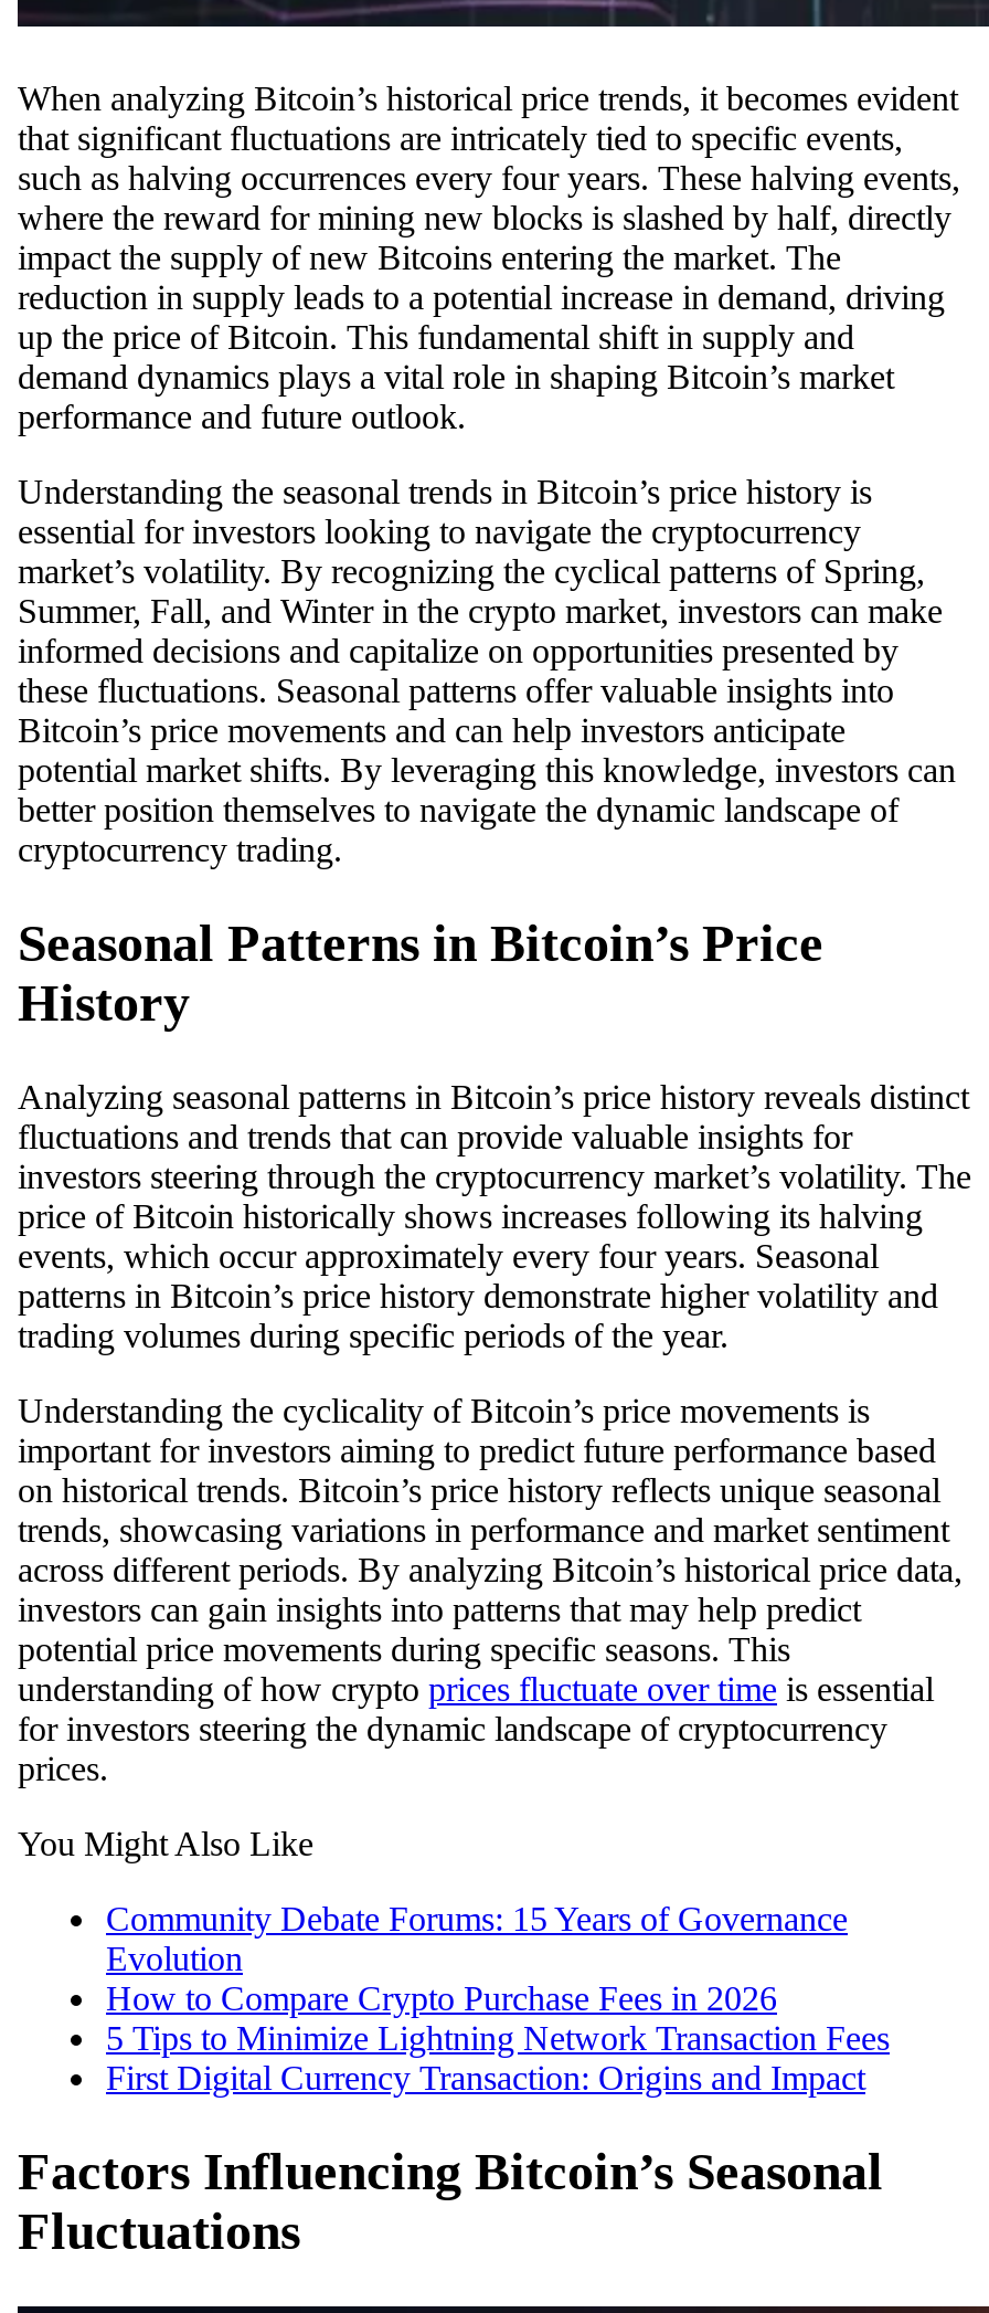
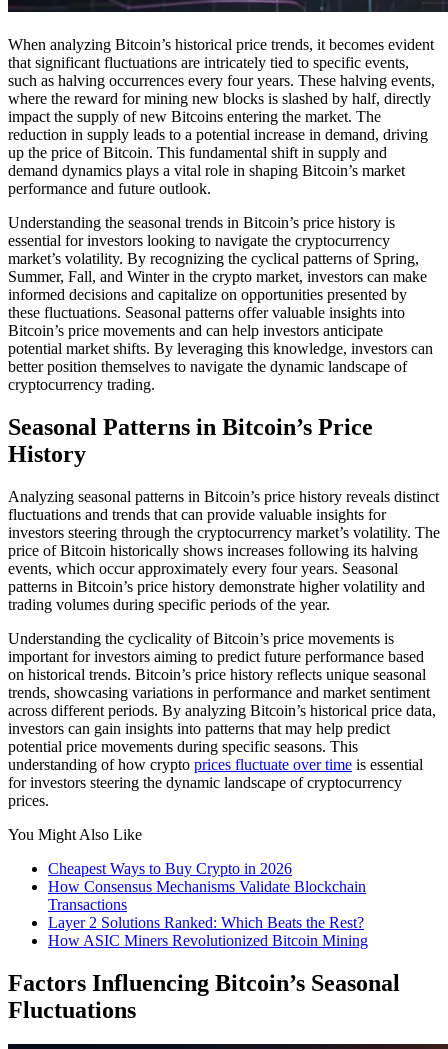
- Community Debate Forums: 15 Years of Governance
- Evolution
- How to Compare Crypto Purchase Fees in 2026
- 5 Tips to Minimize Lightning Network Transaction Fees
- First Digital Currency Transaction: Origins and Impact
+ Cheapest Ways to Buy Crypto in 2026
+ How Consensus Mechanisms Validate Blockchain
+ Transactions
+ Layer 2 Solutions Ranked: Which Beats the Rest?
+ How ASIC Miners Revolutionized Bitcoin Mining
